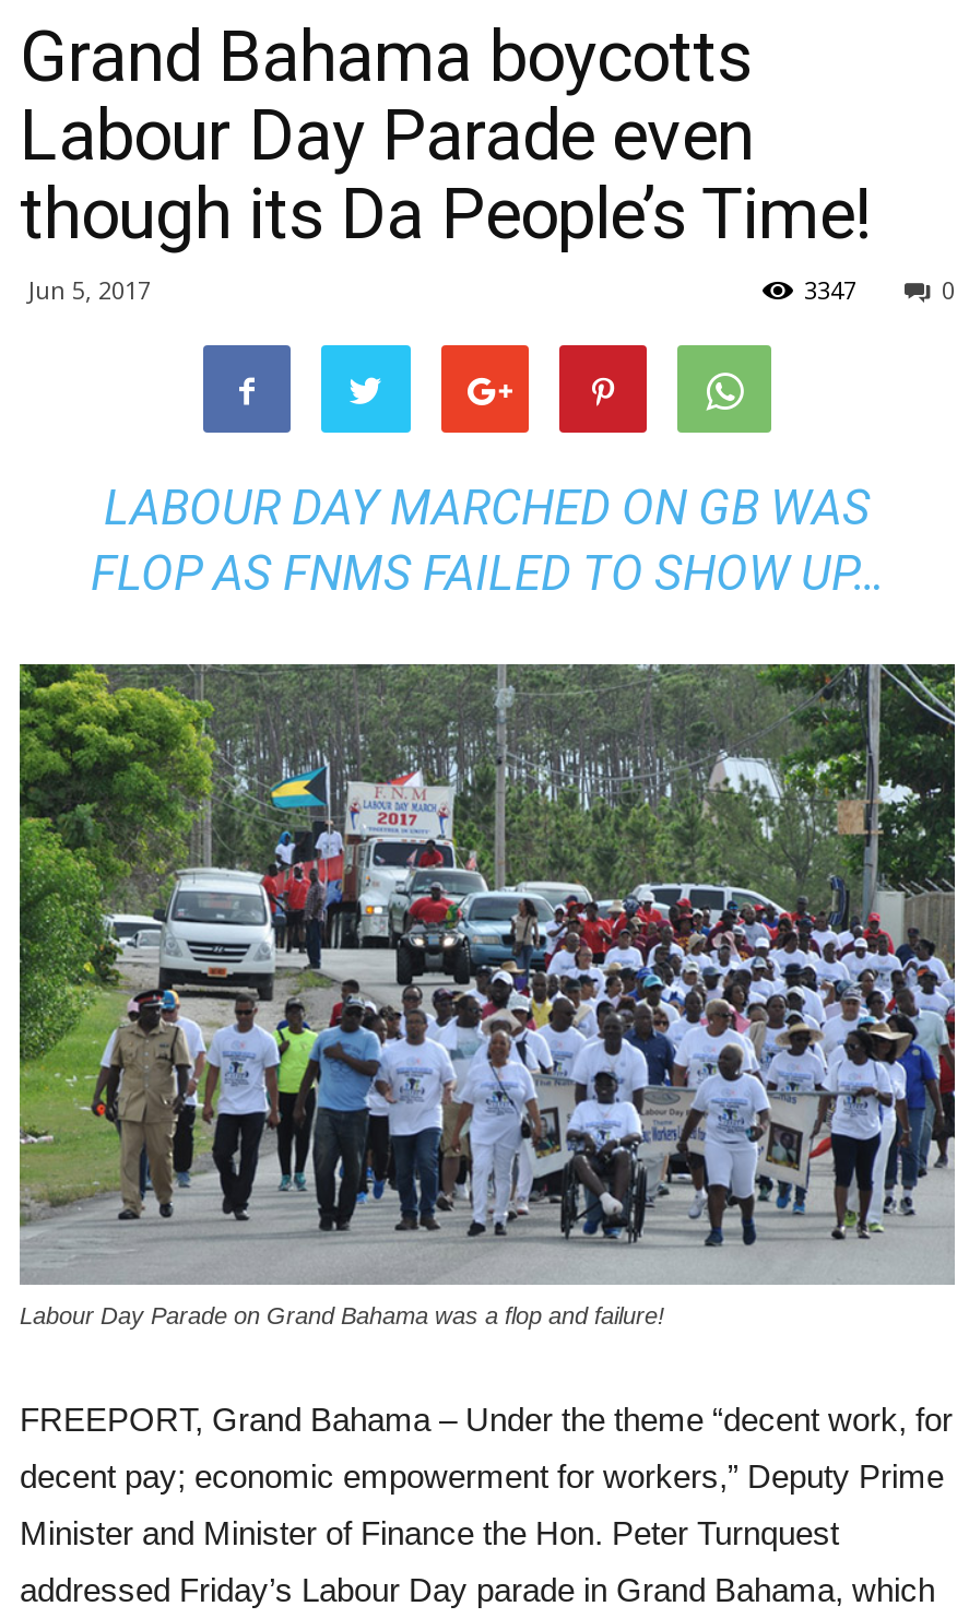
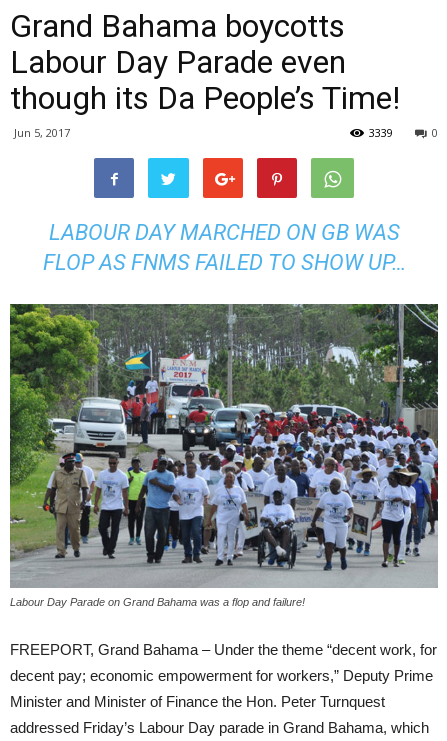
- 3347
+ 3339
